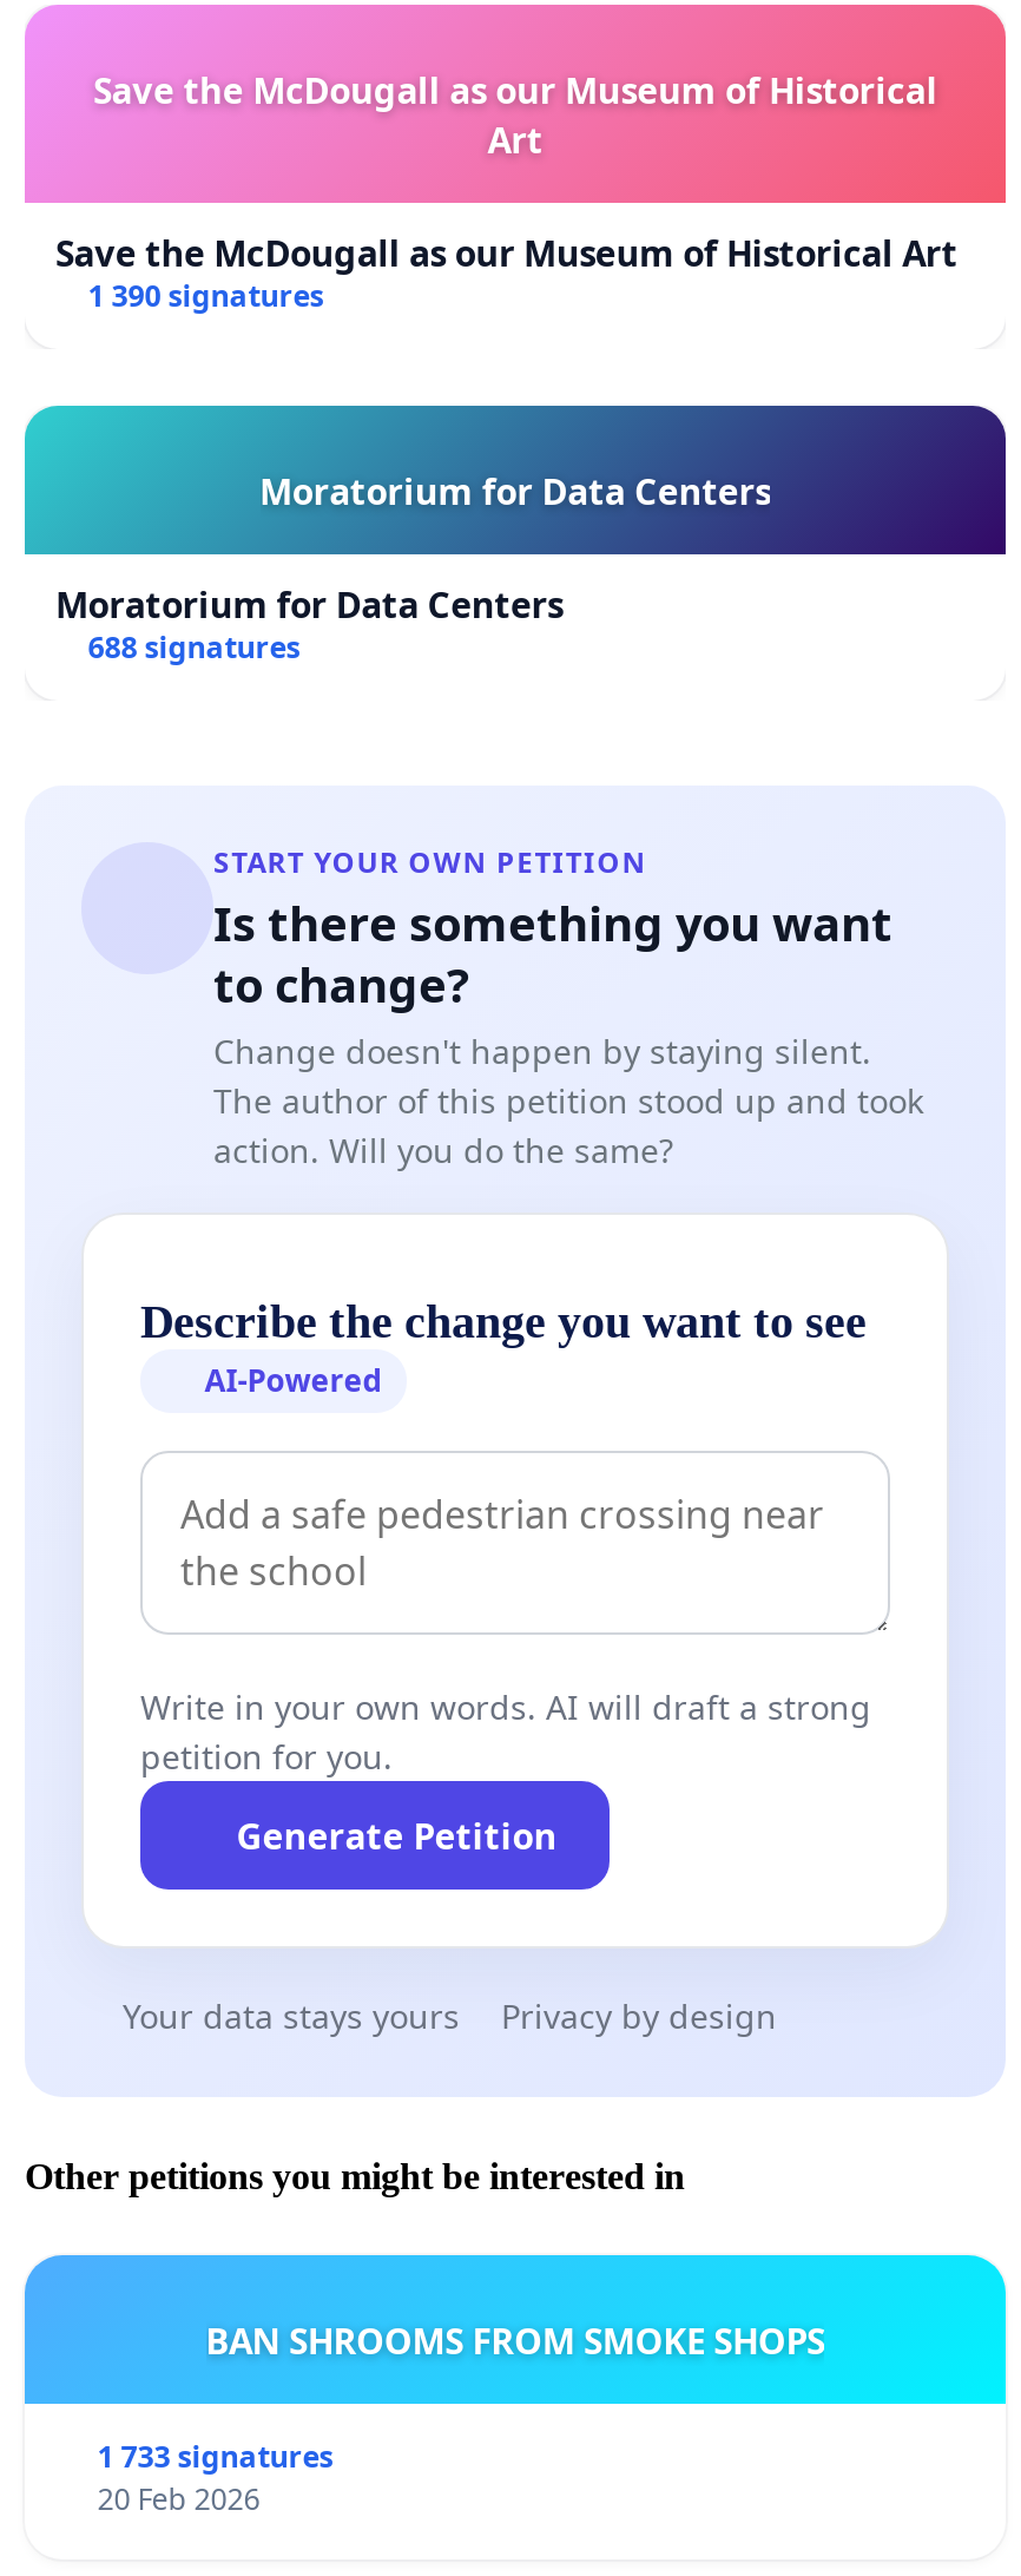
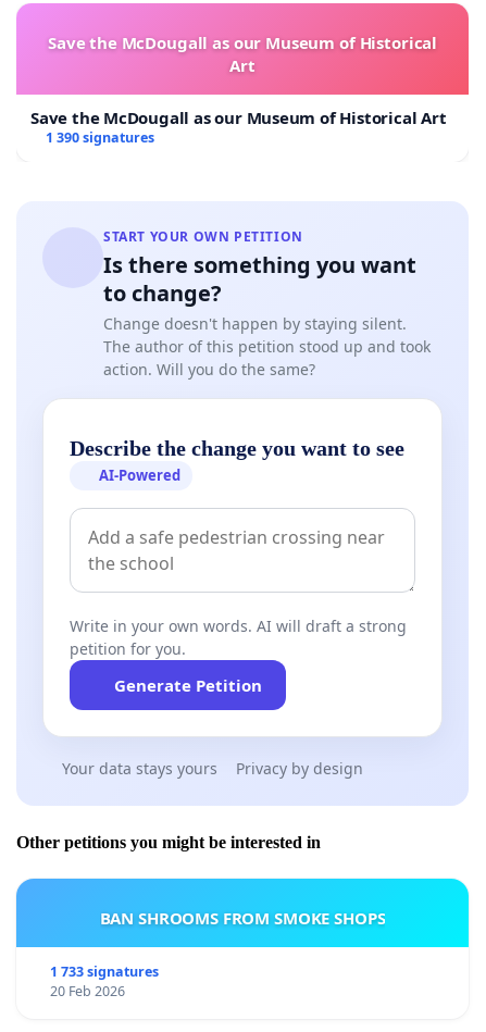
- Moratorium for Data Centers
- Moratorium for Data Centers
- 688 signatures
